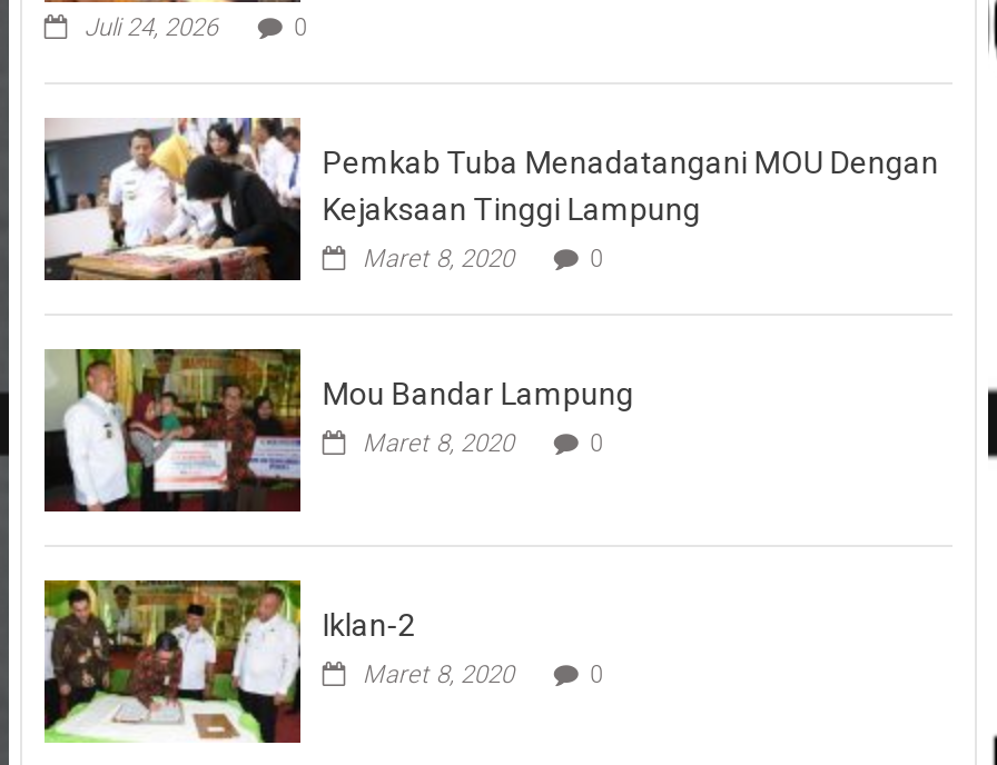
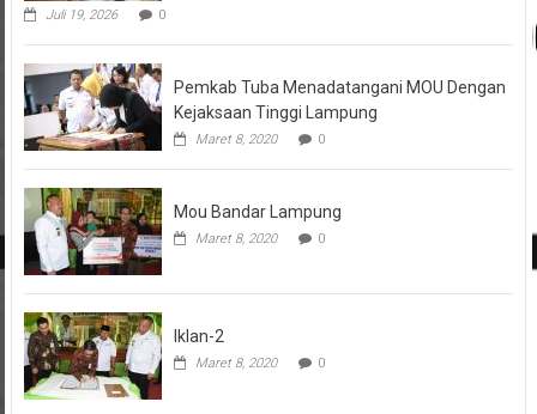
- Juli 24, 2026
+ Juli 19, 2026
